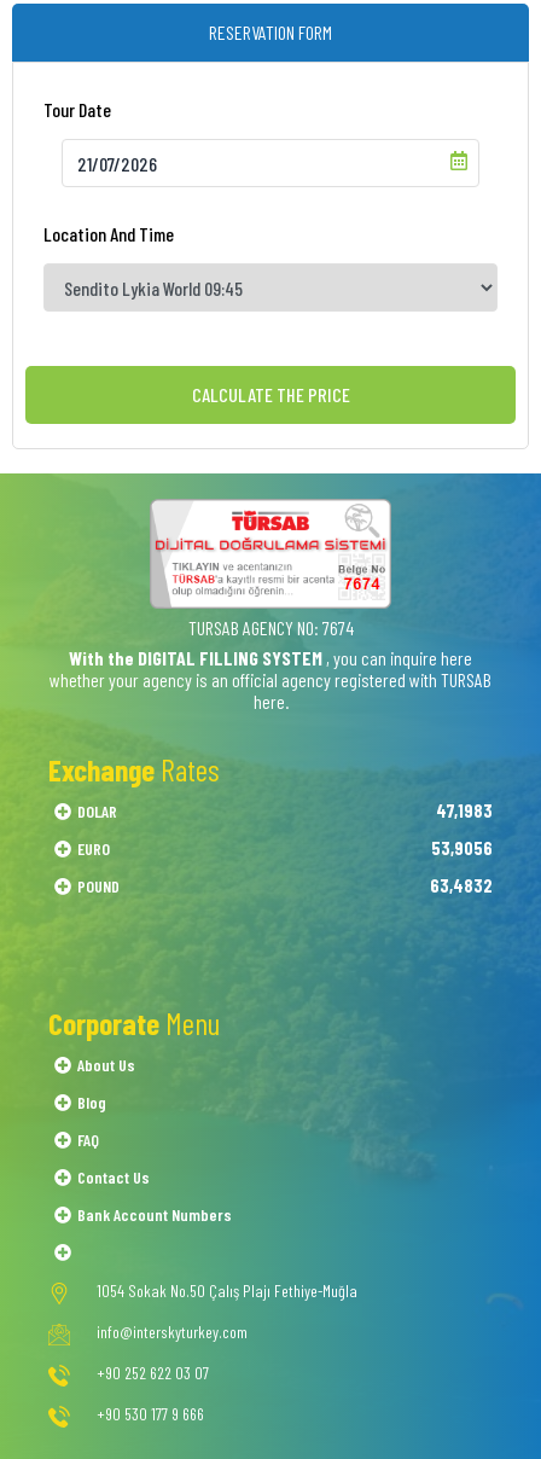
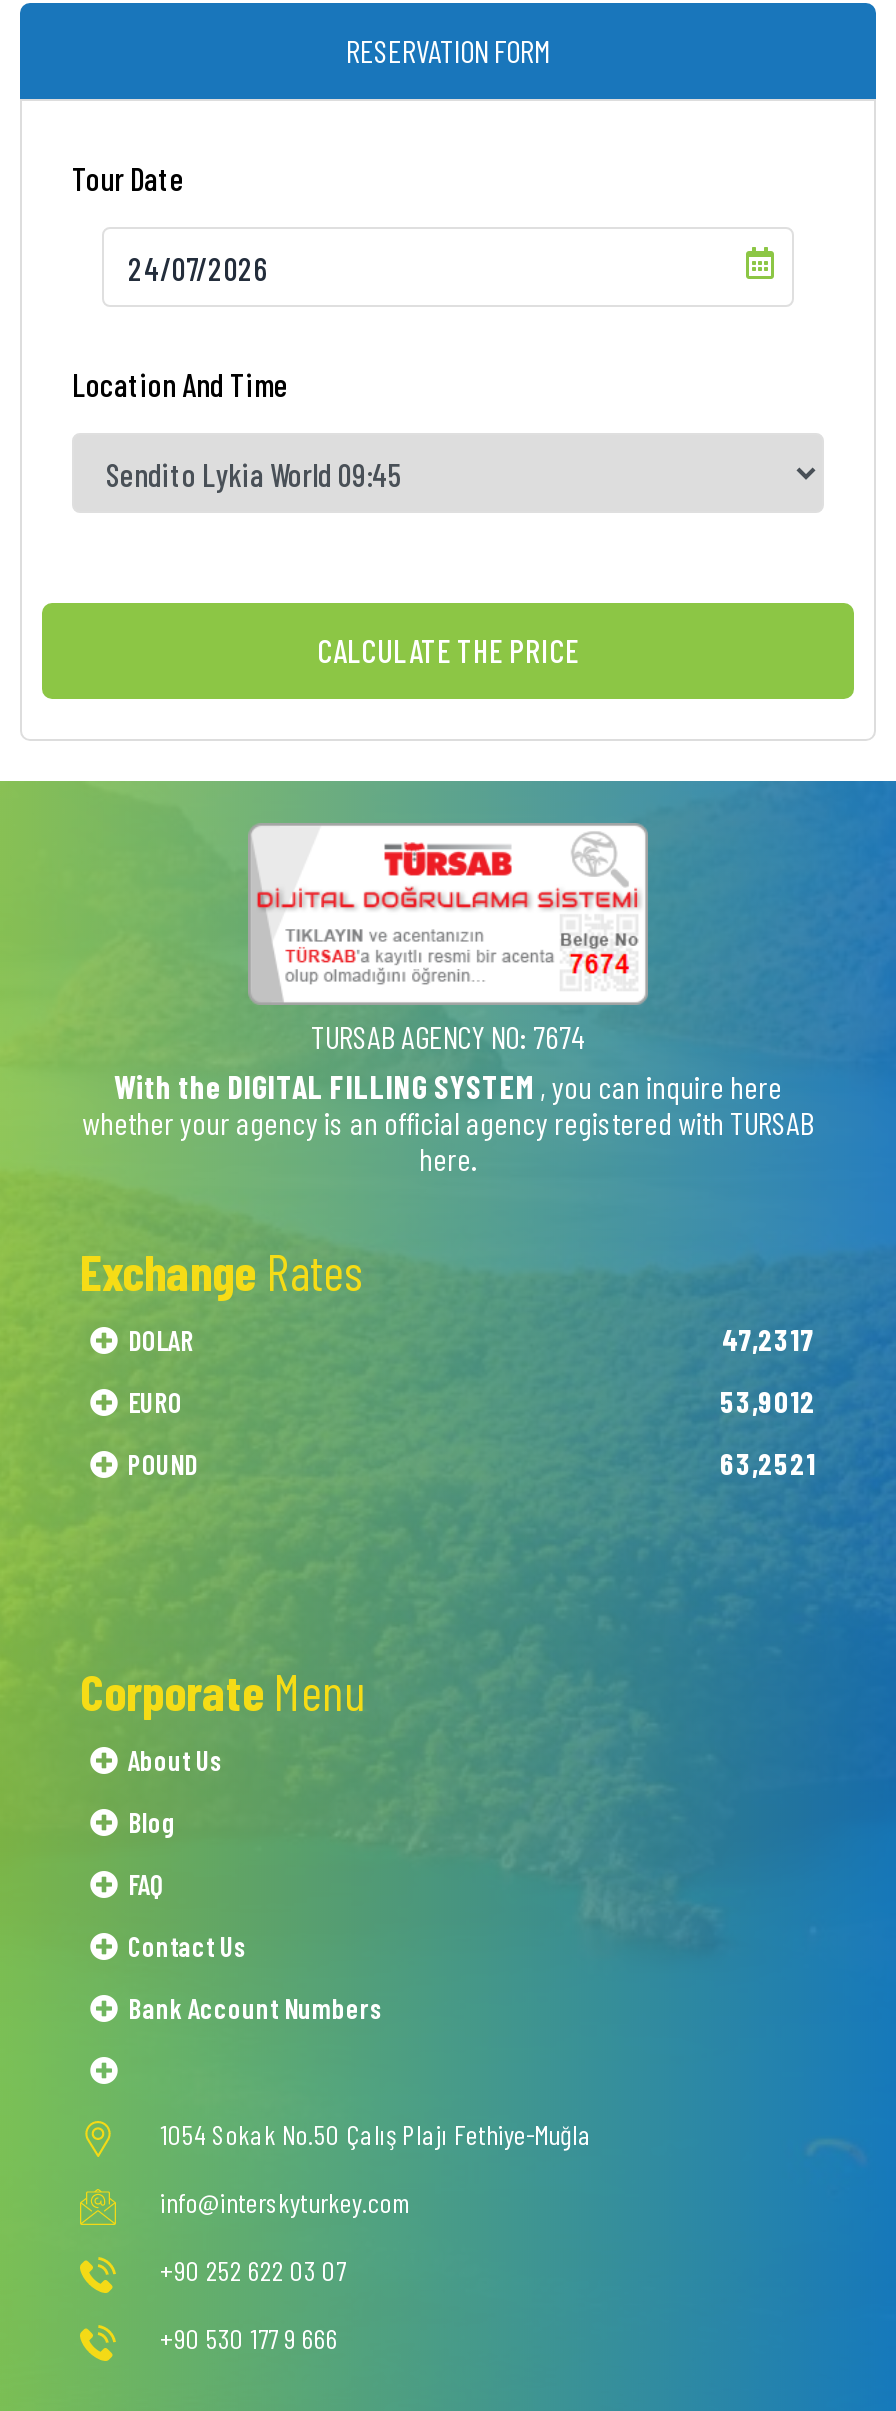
- 47,1983
+ 47,2317

- 53,9056
+ 53,9012

- 63,4832
+ 63,2521
